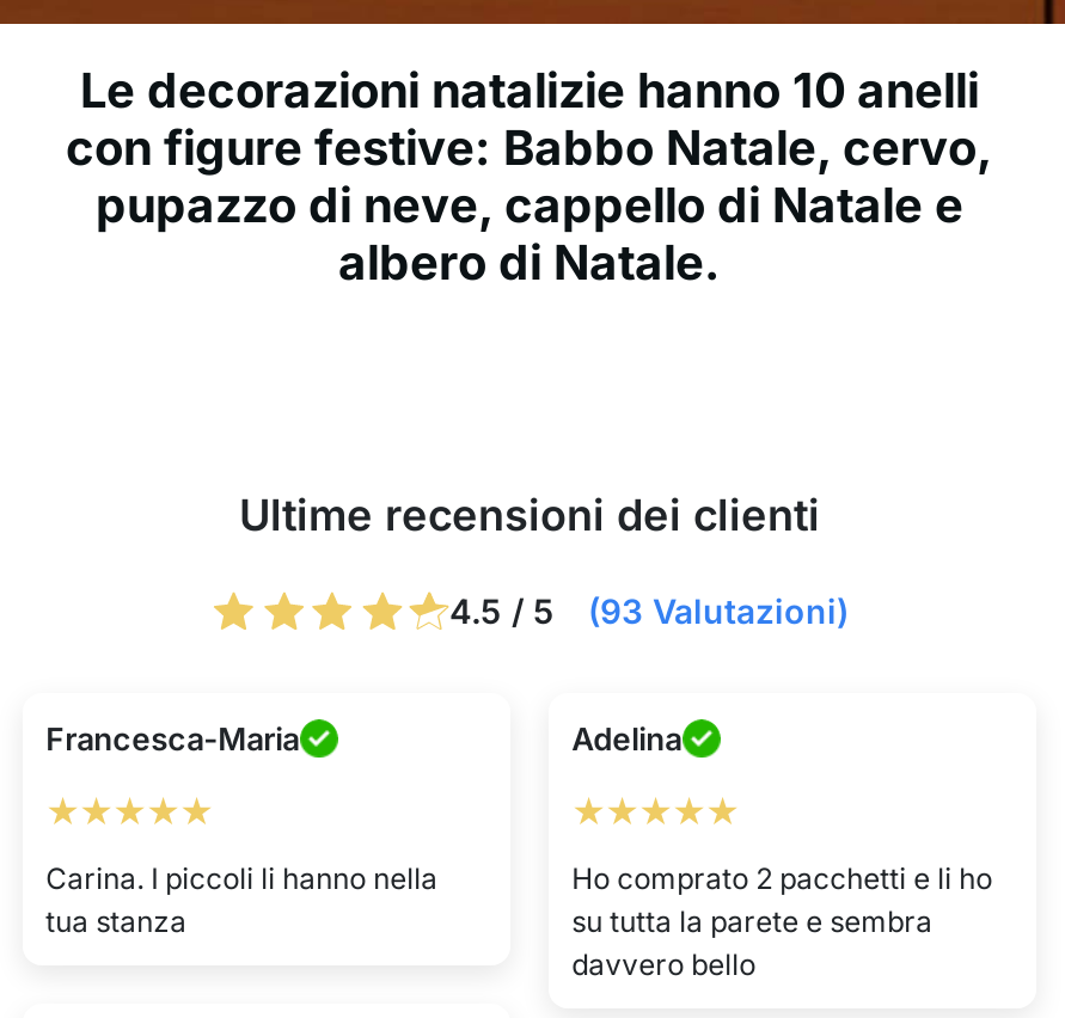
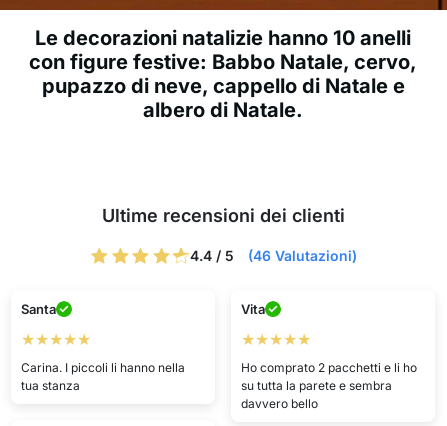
- 4.5 / 5 (93 Valutazioni)
+ 4.4 / 5 (46 Valutazioni)

- Francesca-Maria
+ Santa

- Adelina
+ Vita
